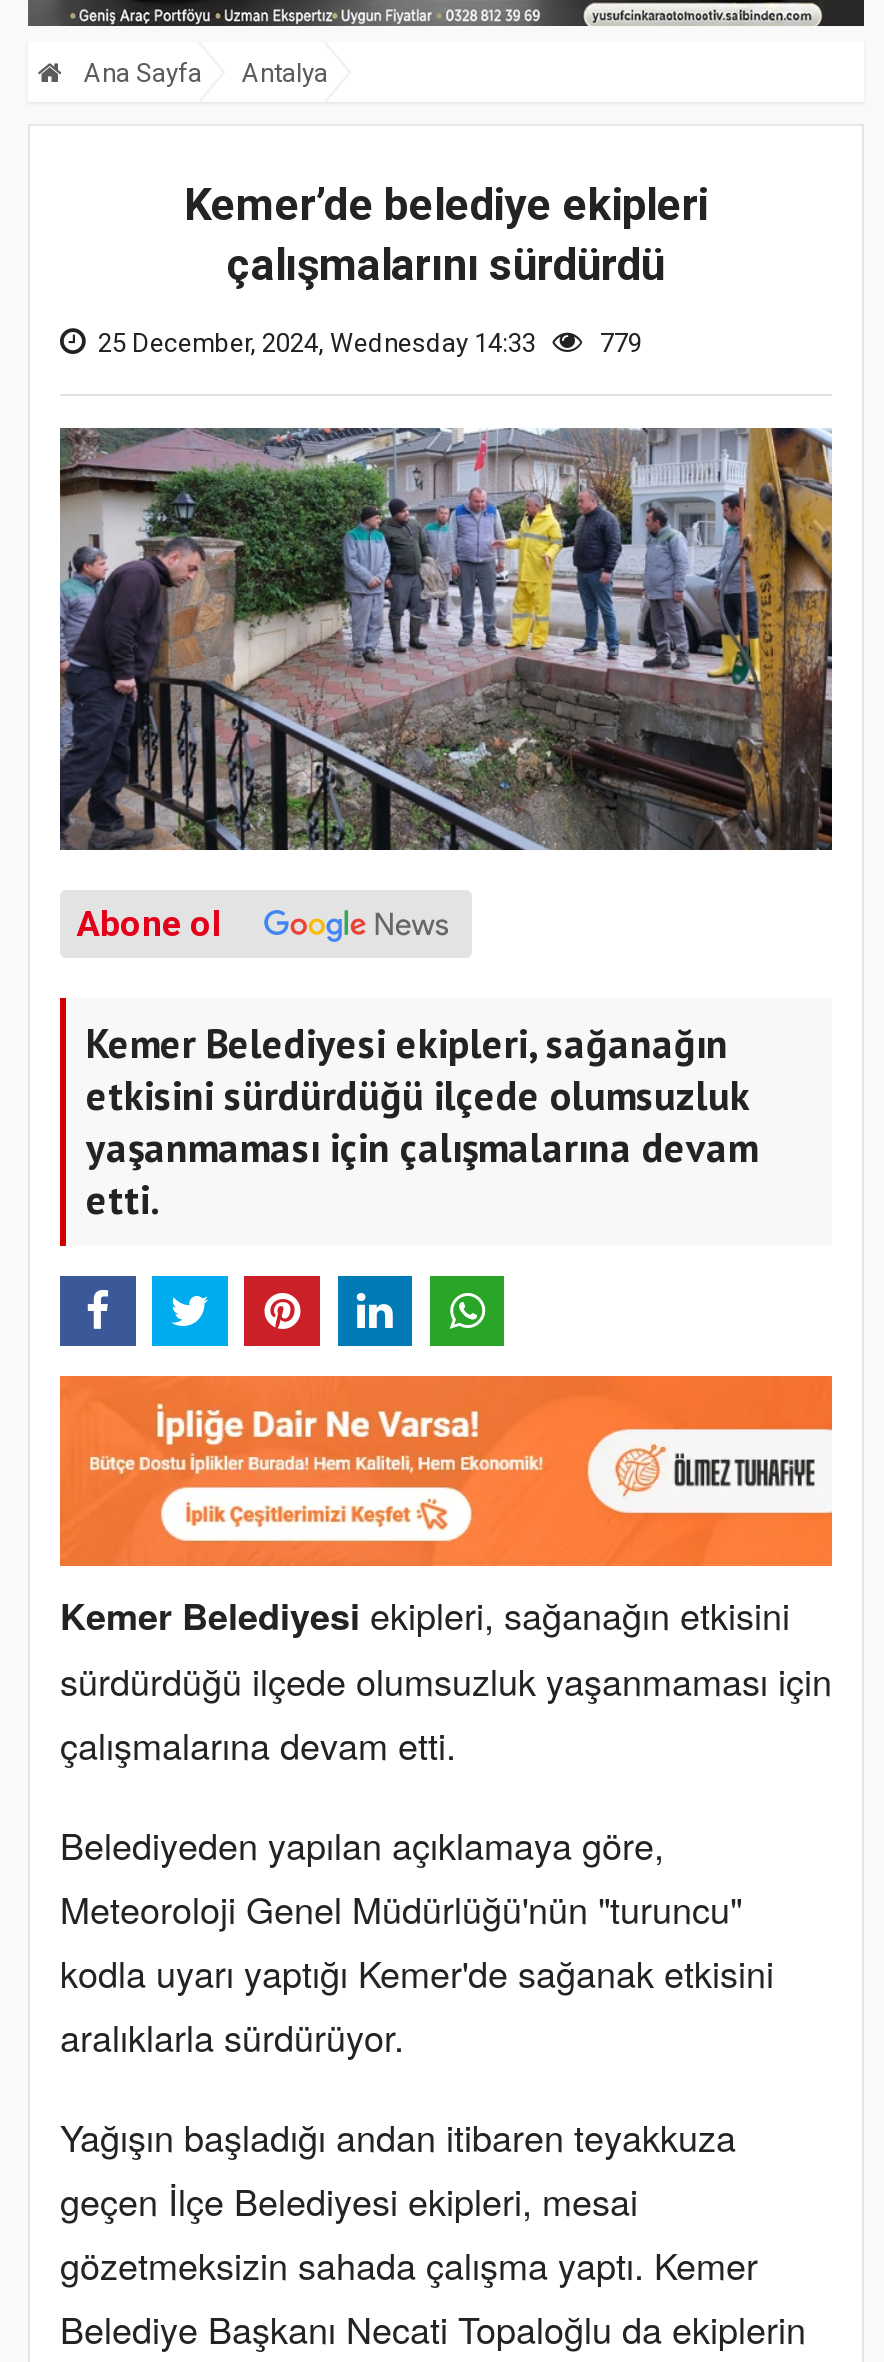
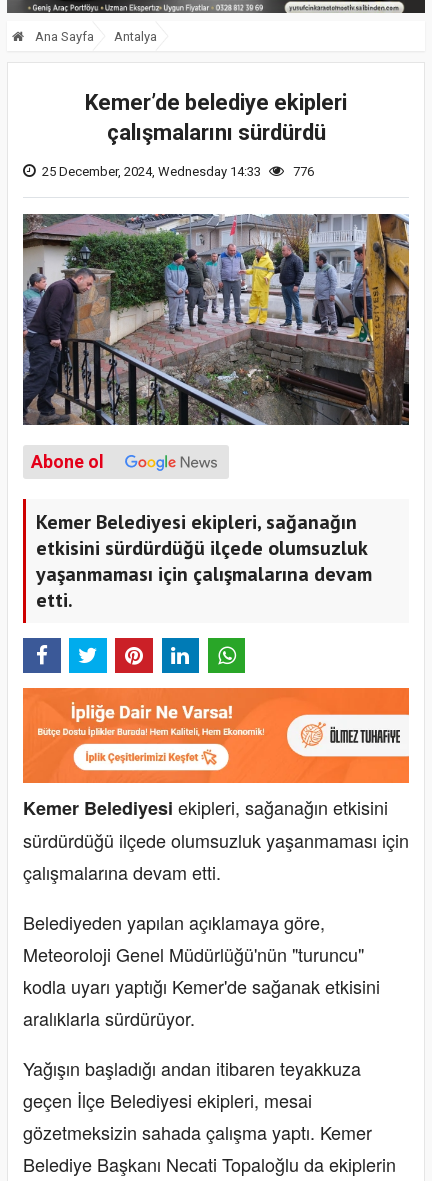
- 25 December, 2024, Wednesday 14:33 779
+ 25 December, 2024, Wednesday 14:33 776
